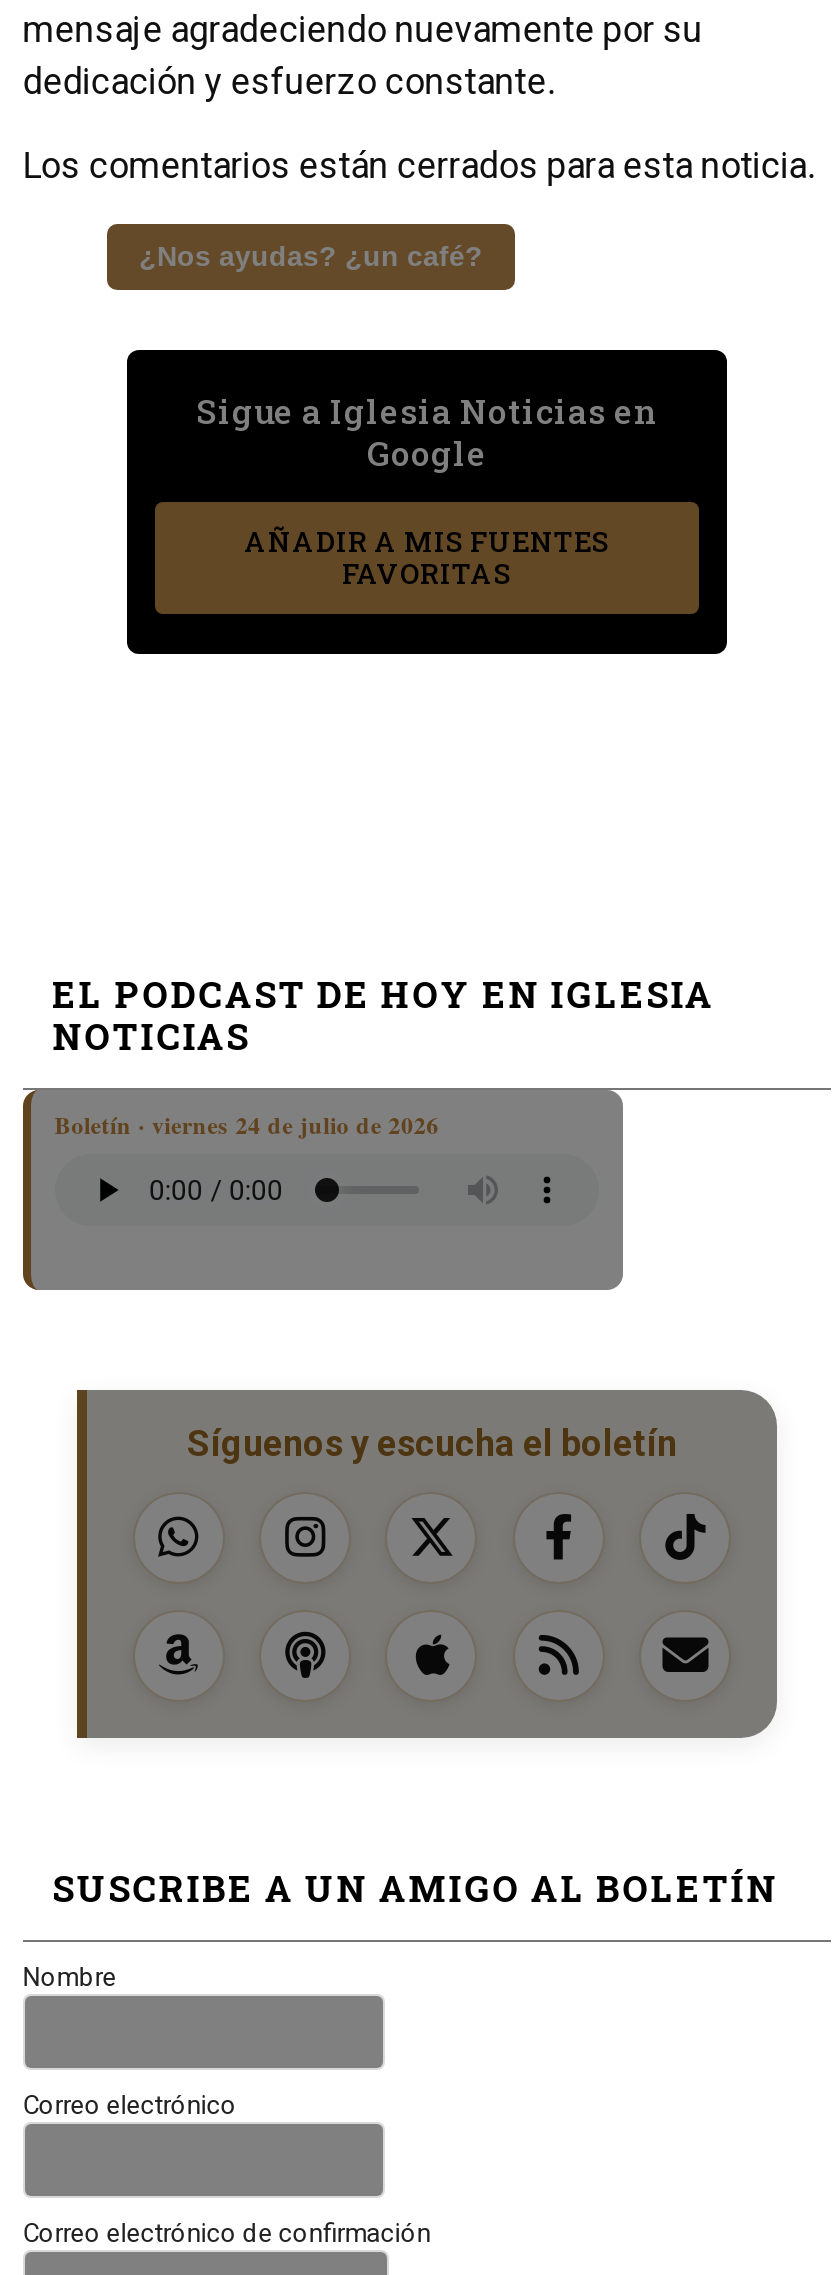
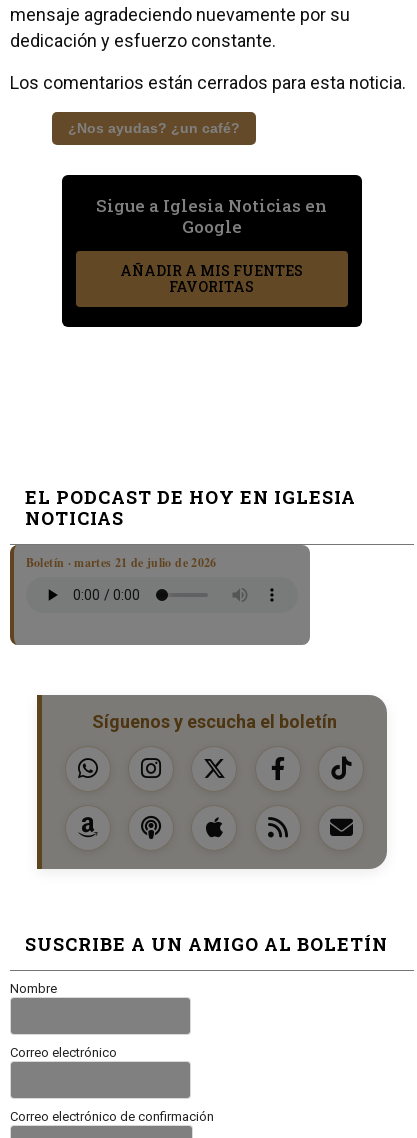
- Boletín · viernes 24 de julio de 2026
+ Boletín · martes 21 de julio de 2026
